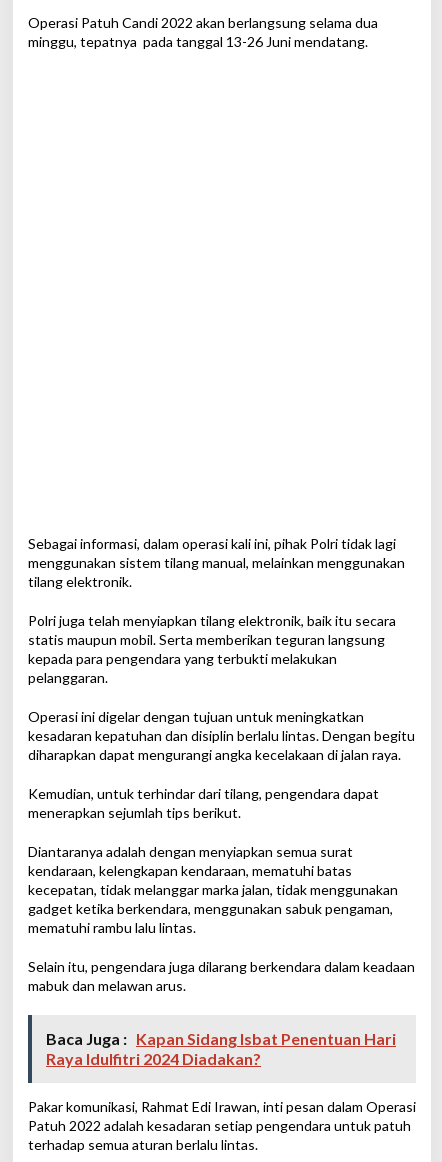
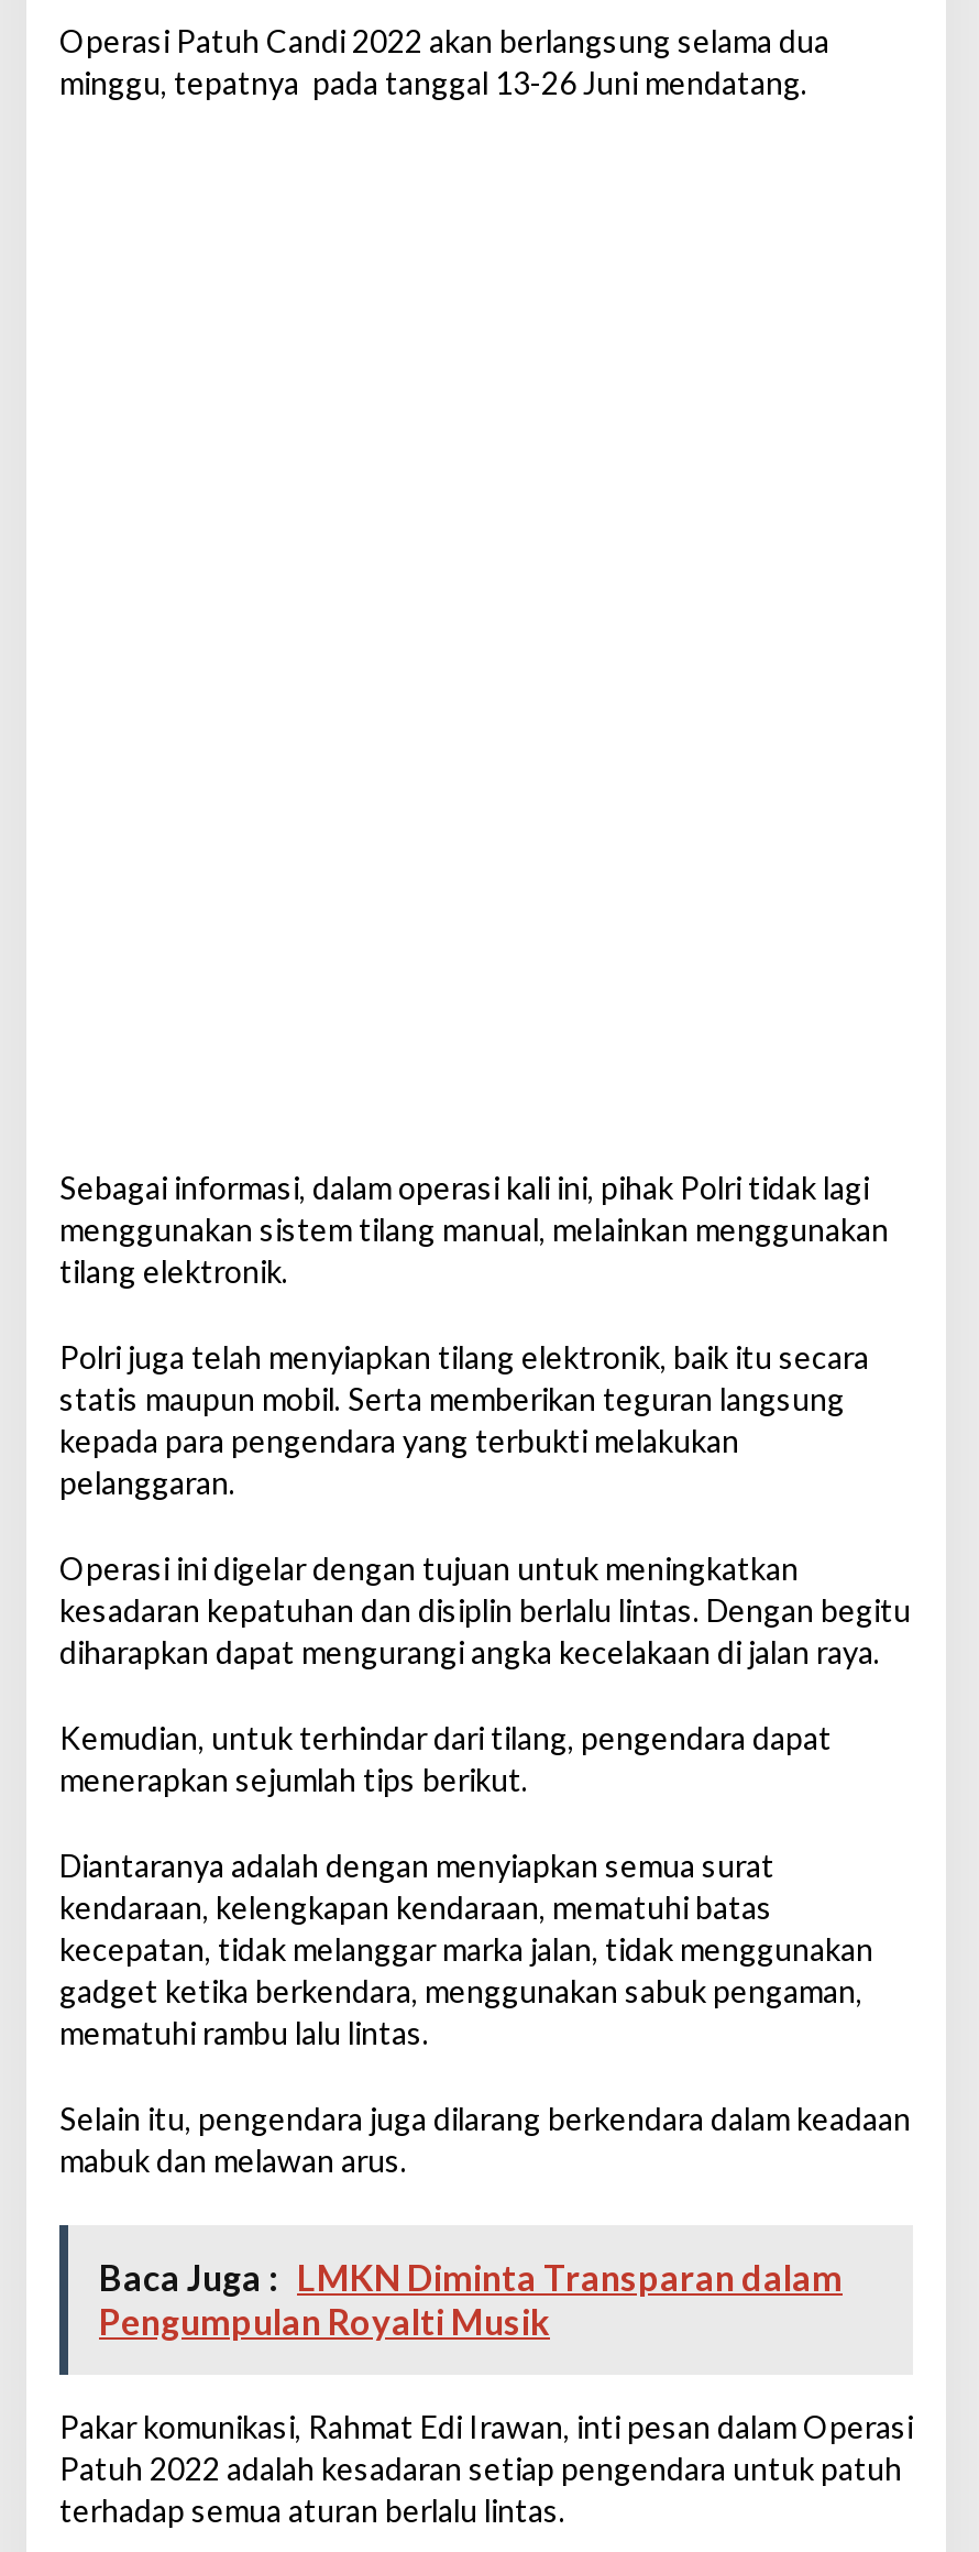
- Baca Juga : Kapan Sidang Isbat Penentuan Hari
- Raya Idulfitri 2024 Diadakan?
+ Baca Juga : LMKN Diminta Transparan dalam
+ Pengumpulan Royalti Musik
